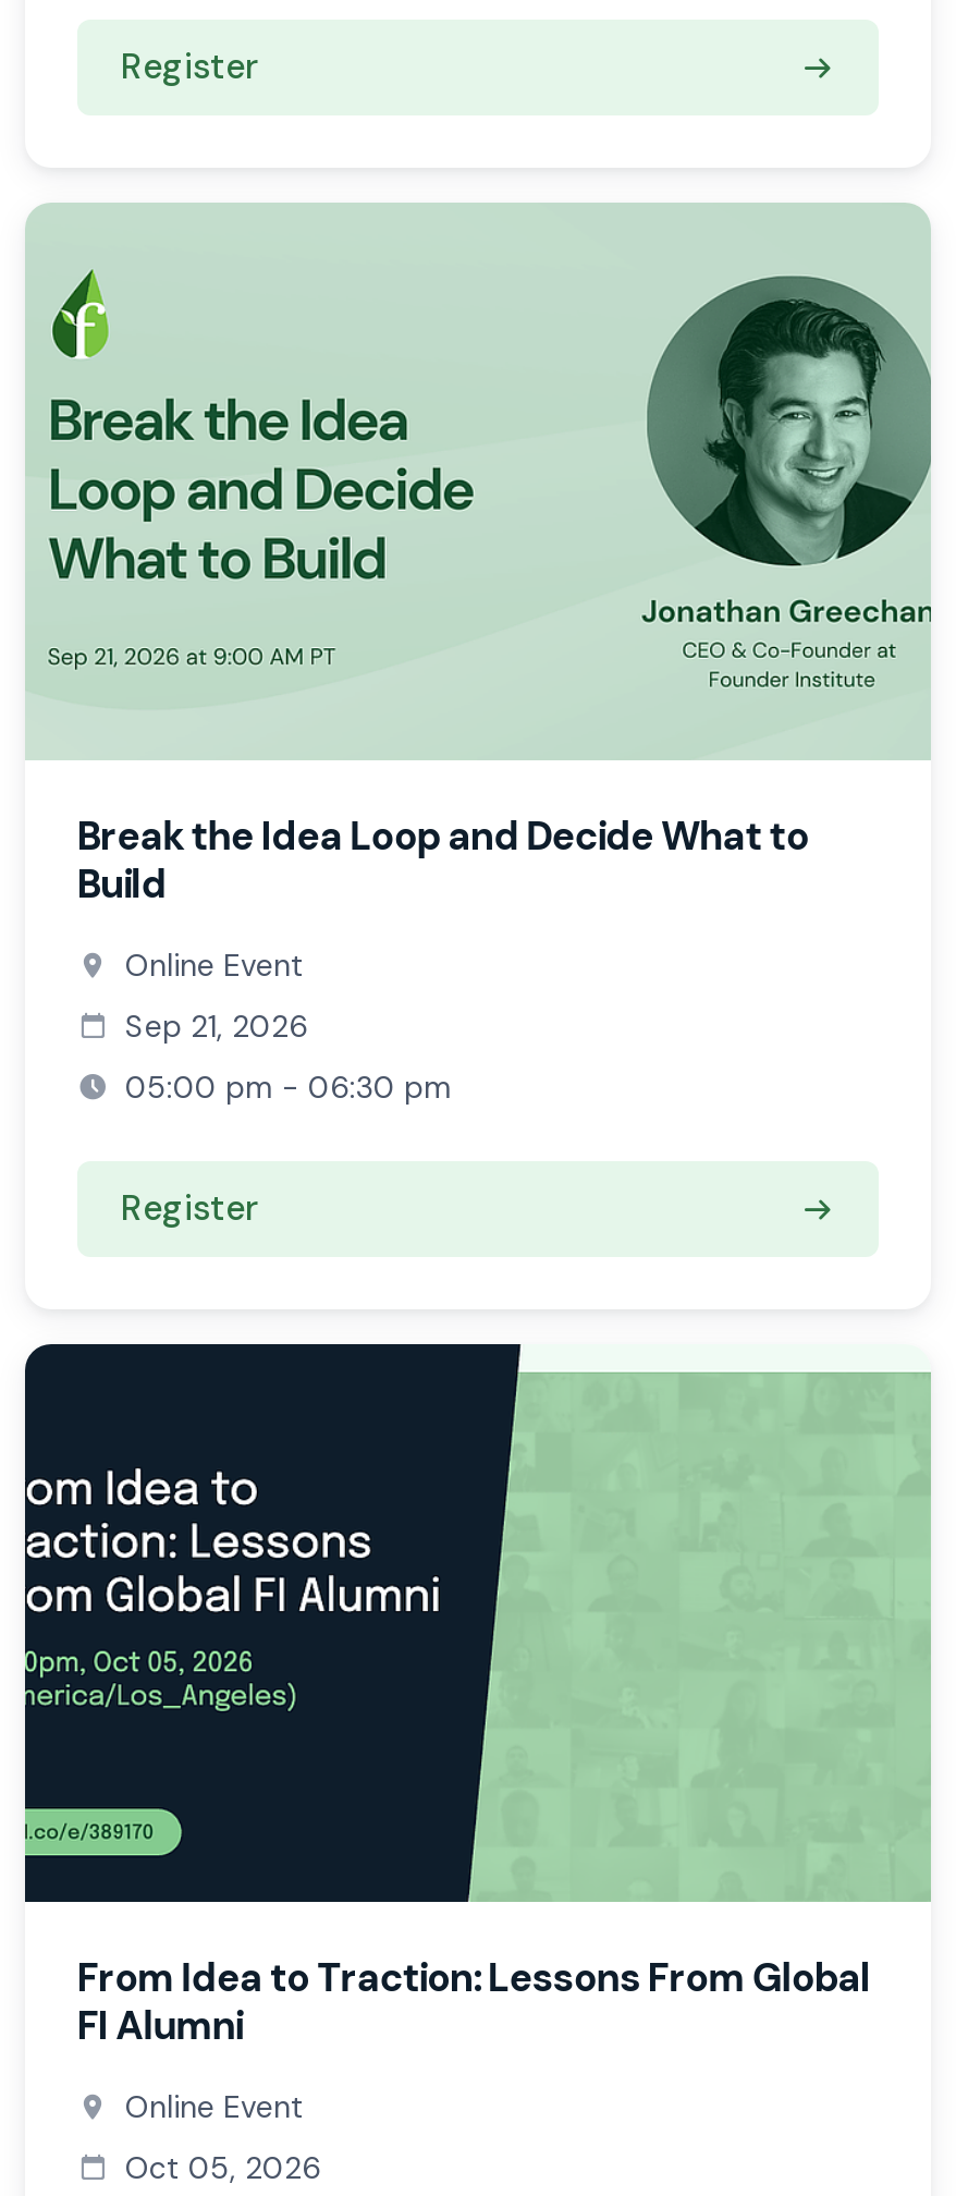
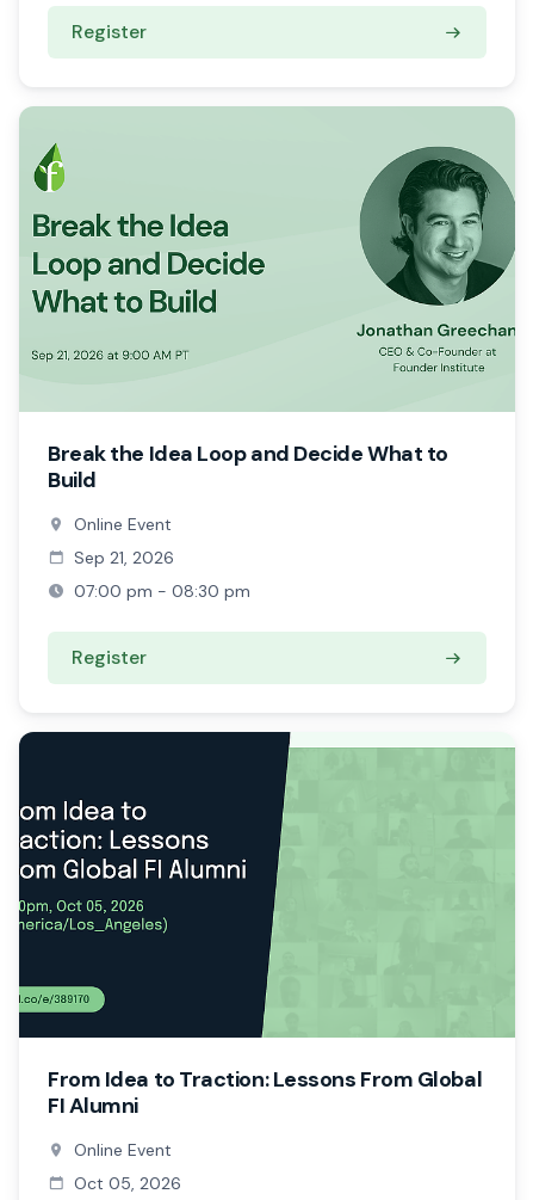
- 05:00 pm - 06:30 pm
+ 07:00 pm - 08:30 pm
